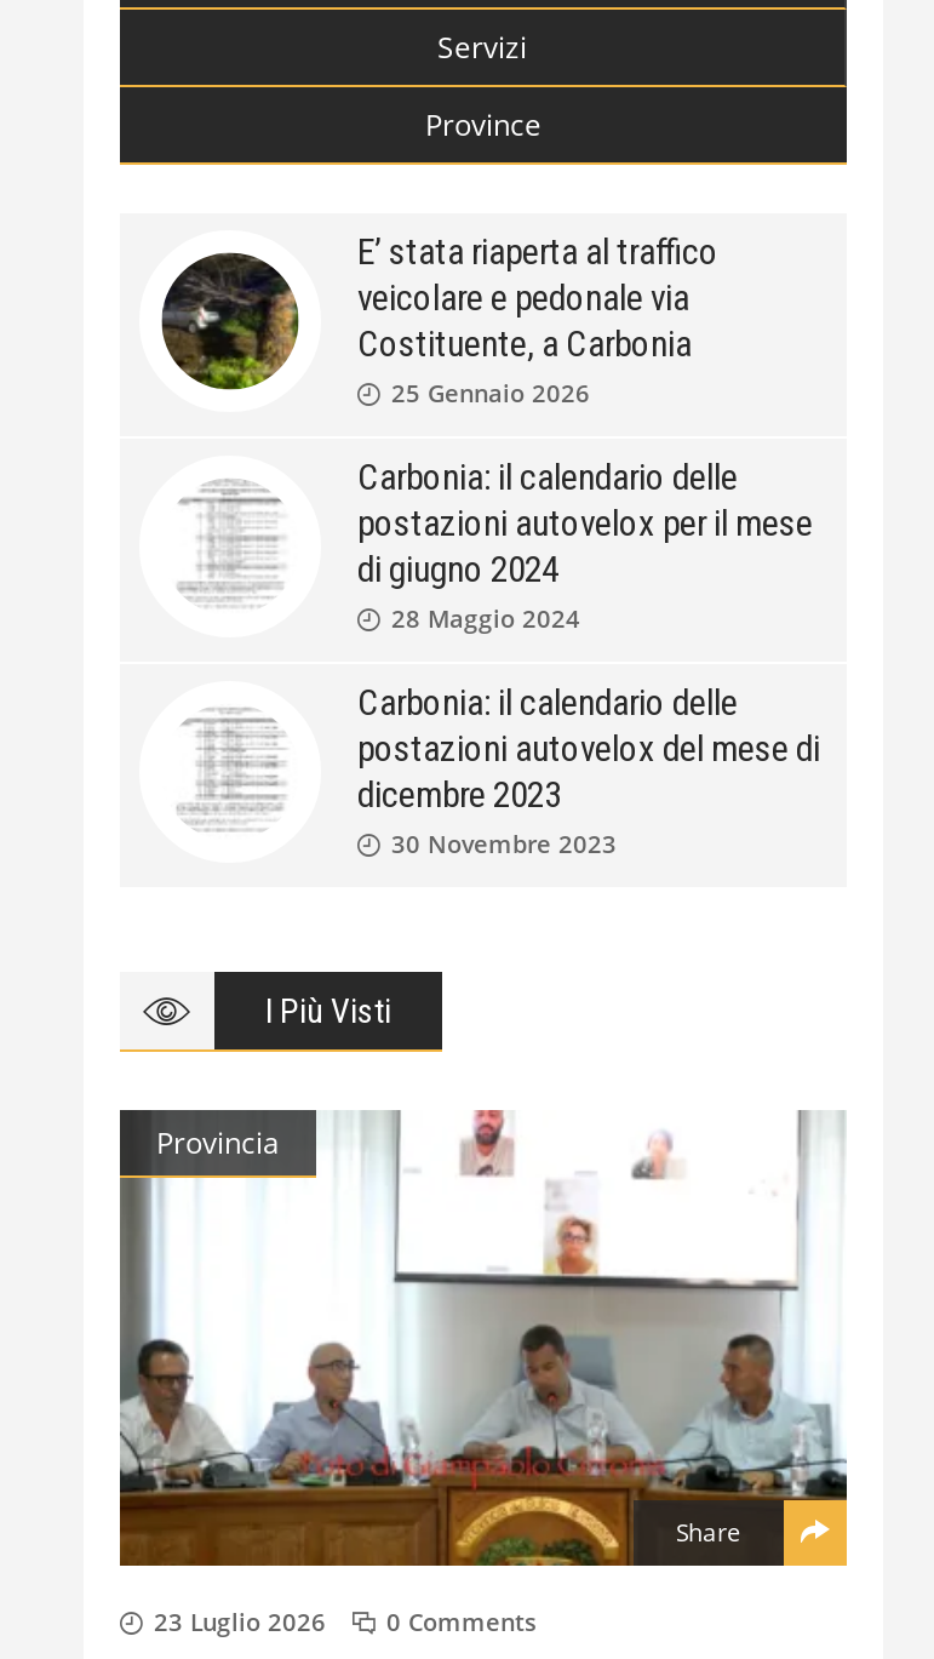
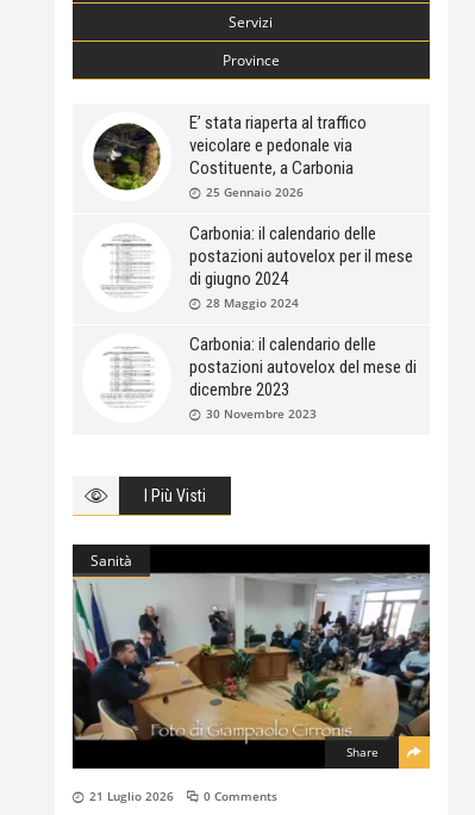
- [image]
- Provincia
+ [image]
+ Sanità

- 23 Luglio 2026 0 Comments
+ 21 Luglio 2026 0 Comments
